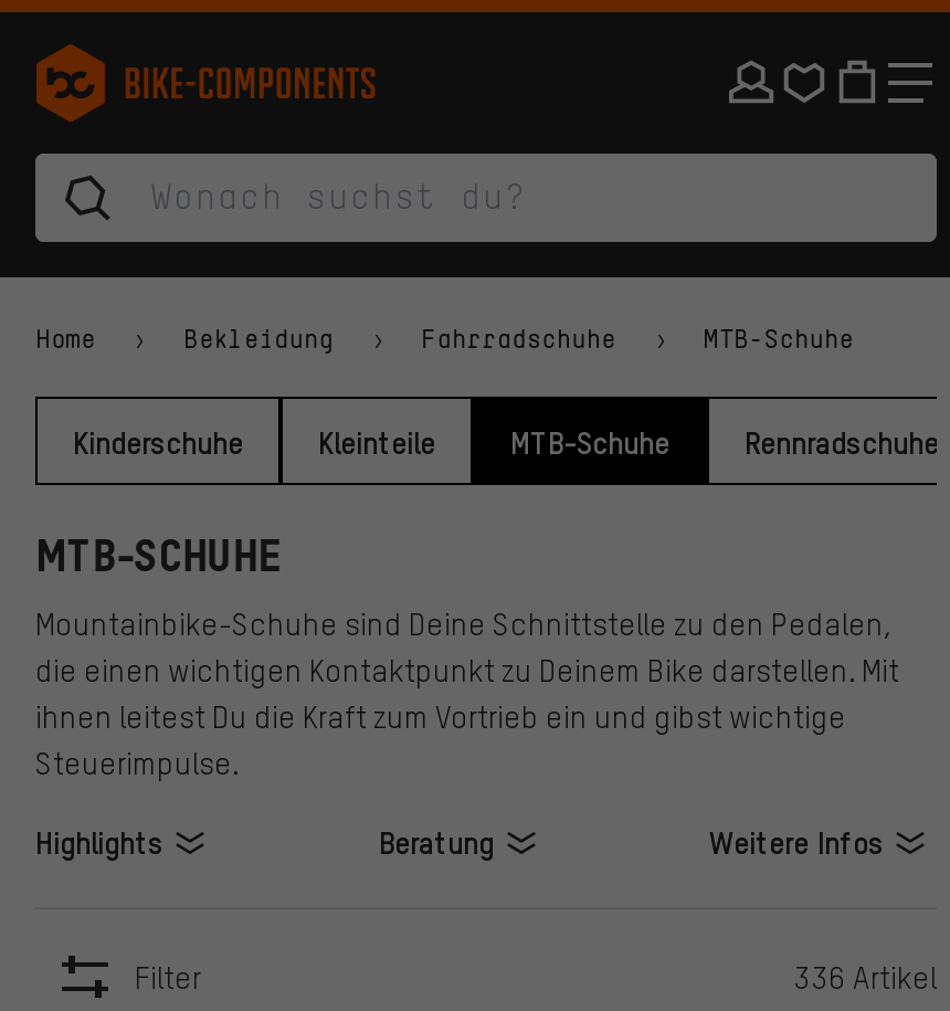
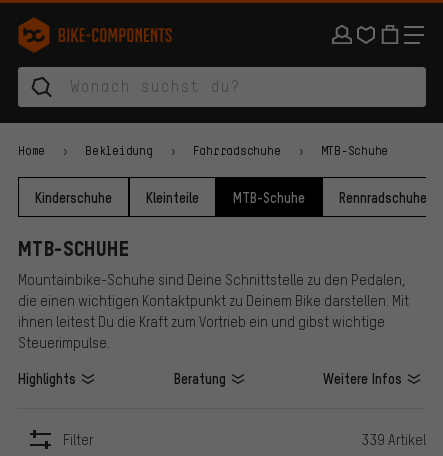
- 336 Artikel
+ 339 Artikel
